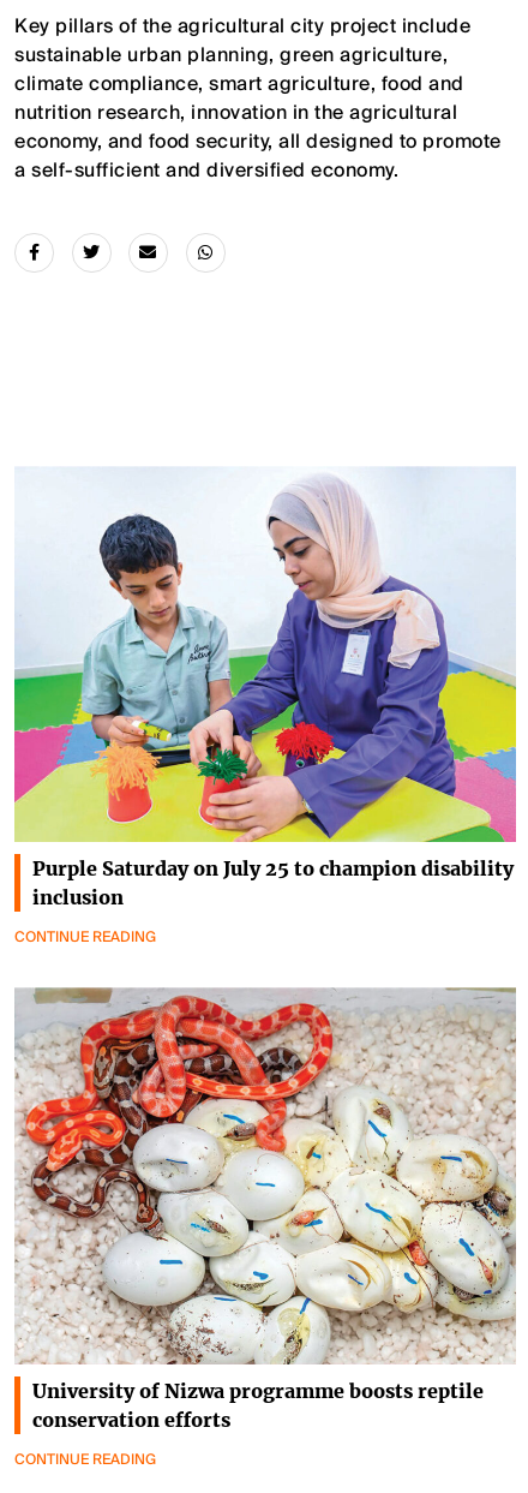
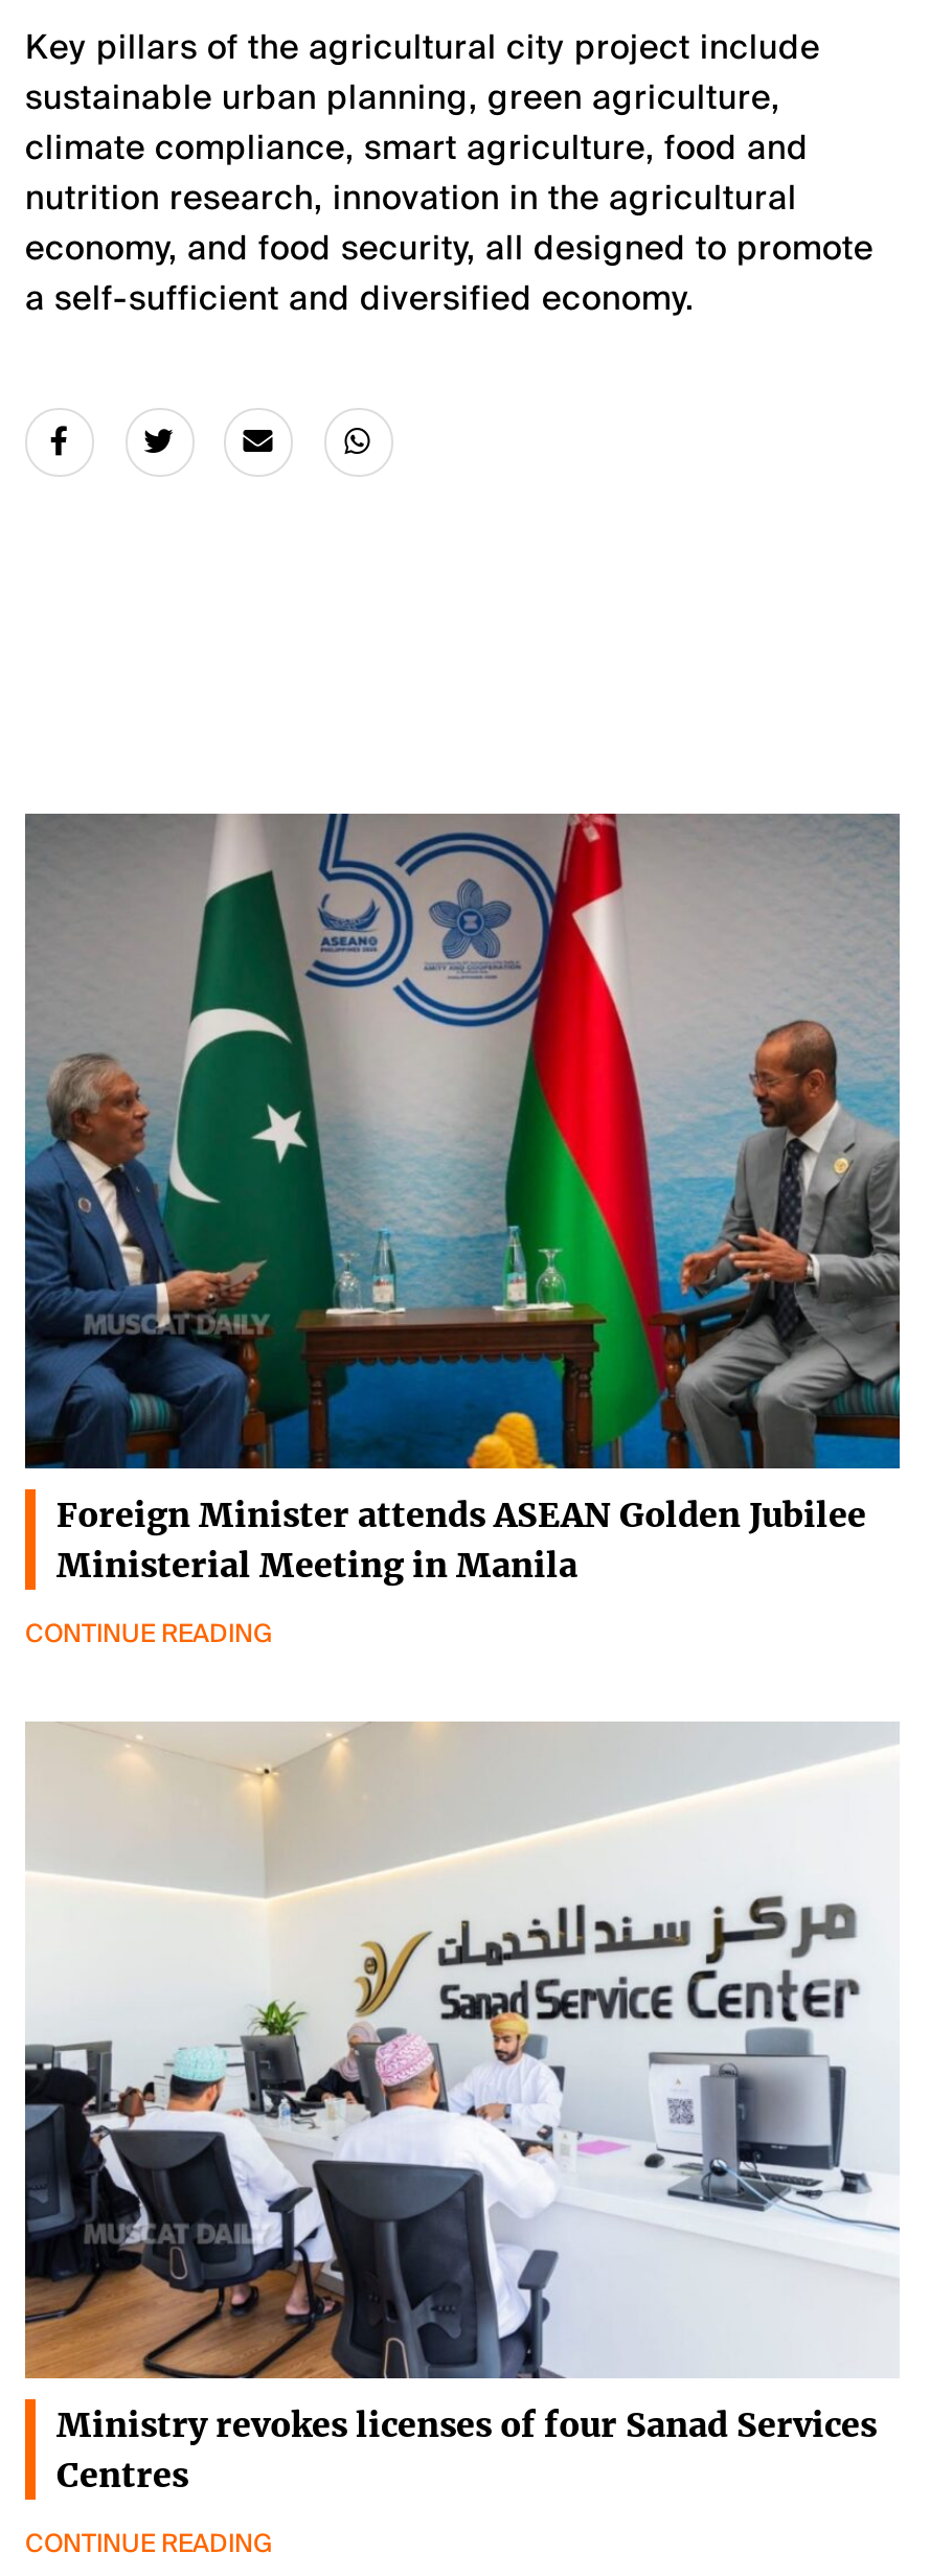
- [image]
- Purple Saturday on July 25 to champion disability
- inclusion
+ [image]
+ Foreign Minister attends ASEAN Golden Jubilee
+ Ministerial Meeting in Manila

- [image]
- University of Nizwa programme boosts reptile
- conservation efforts
+ [image]
+ Ministry revokes licenses of four Sanad Services
+ Centres
